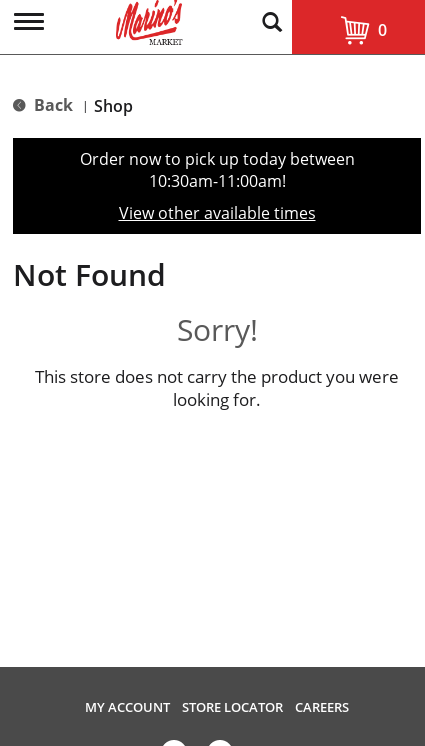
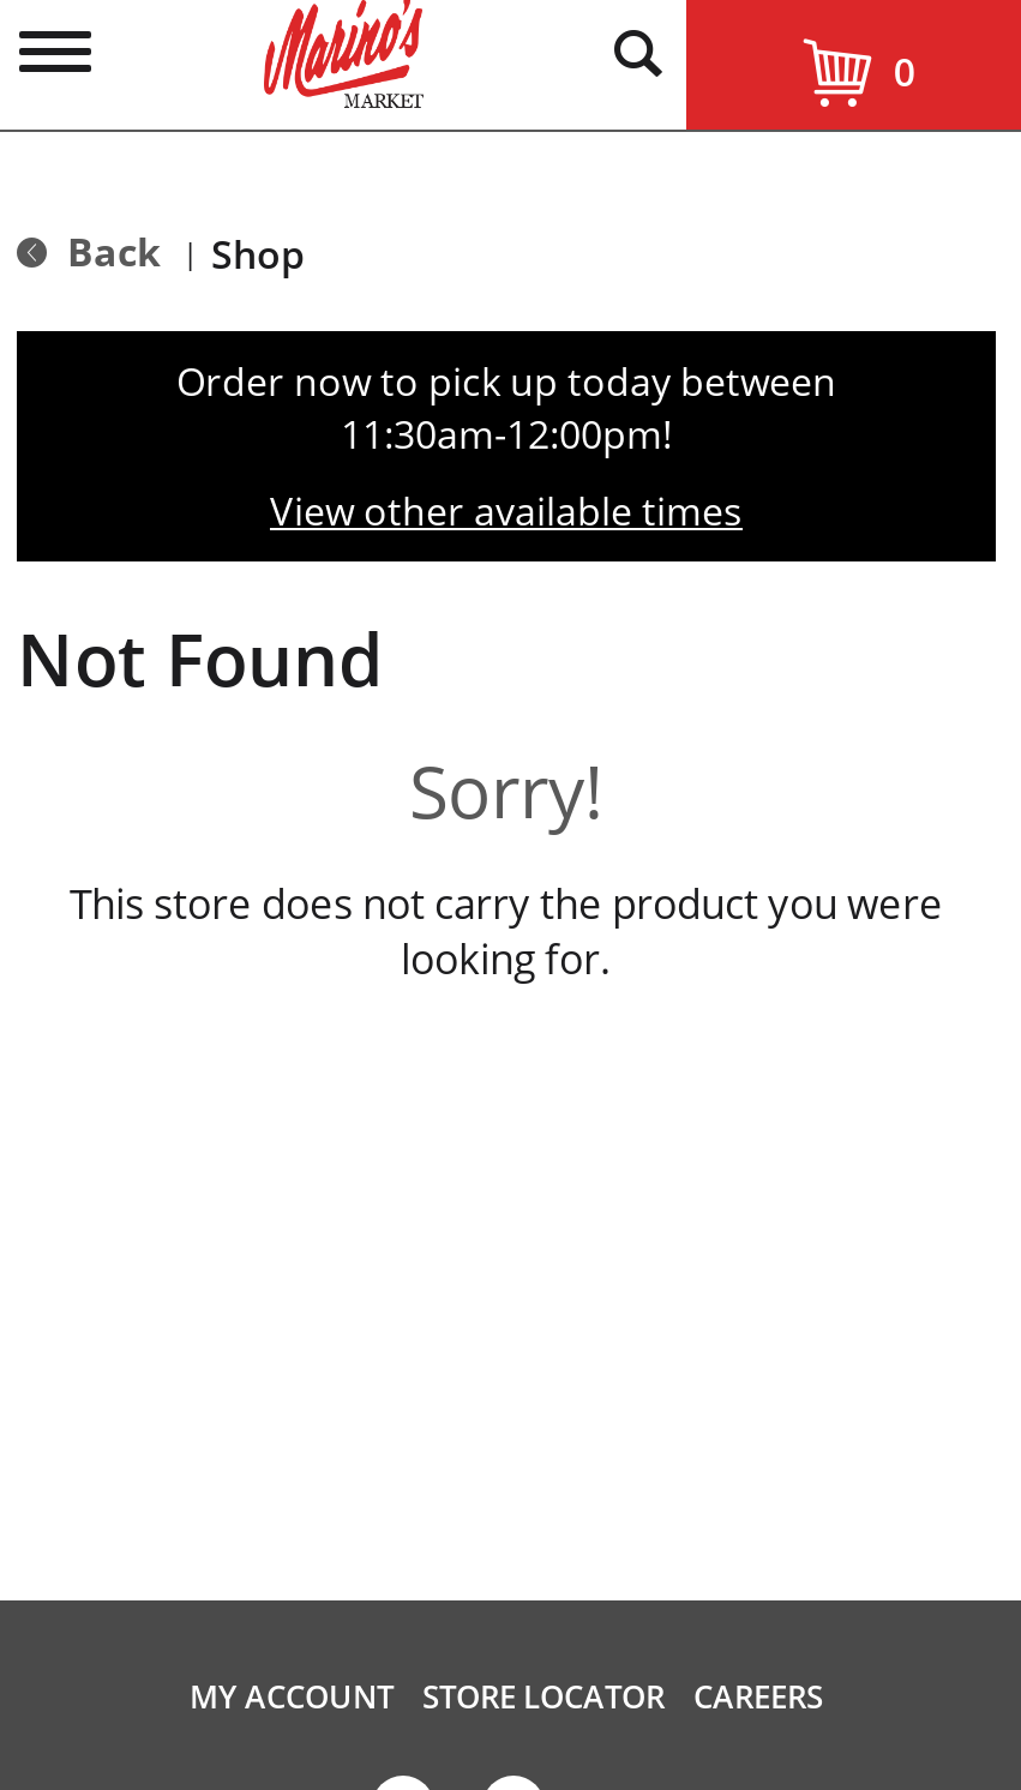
- 10:30am-11:00am!
+ 11:30am-12:00pm!
